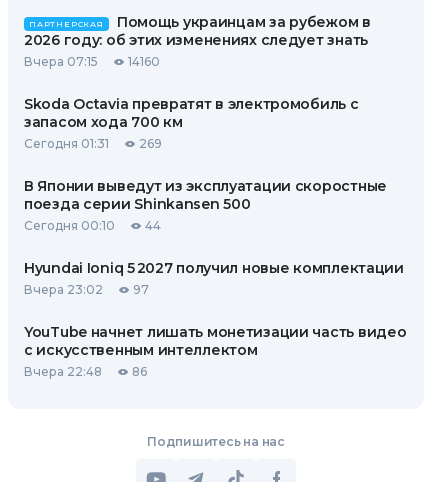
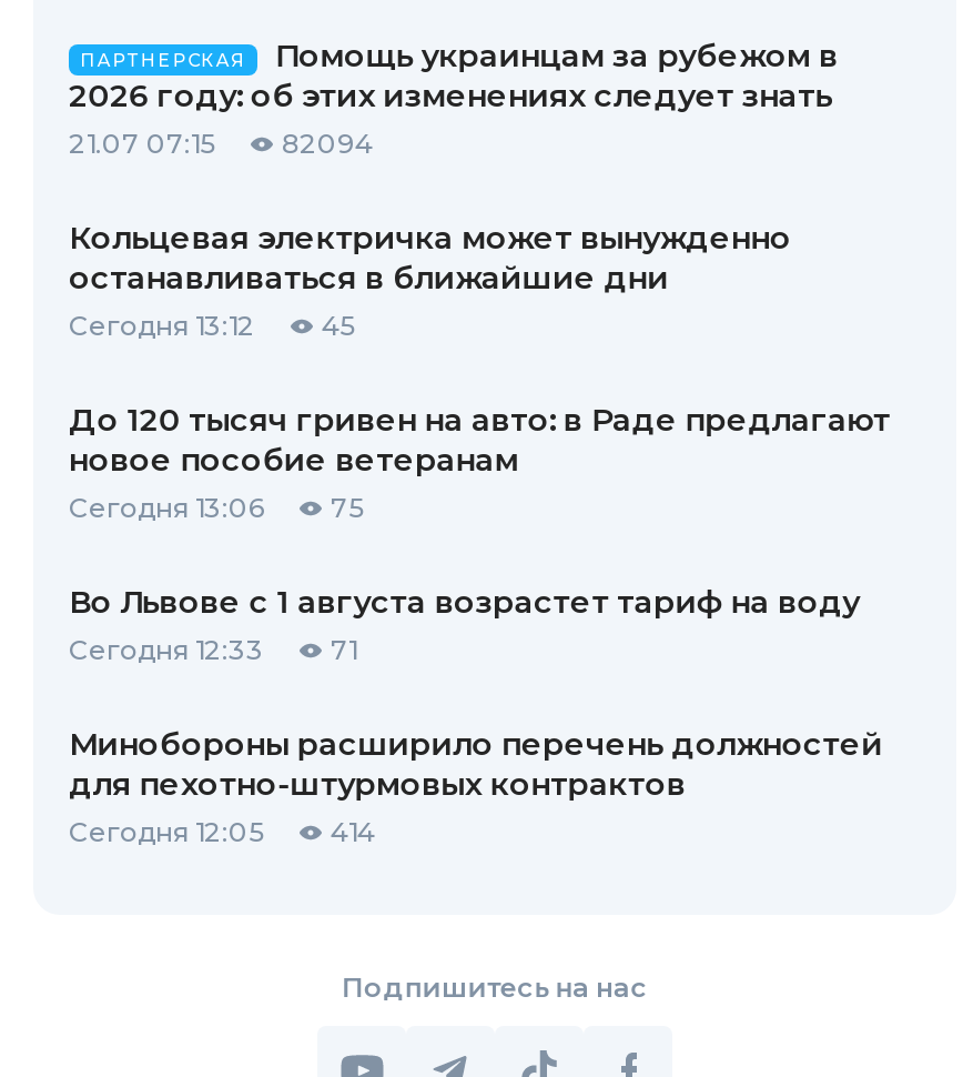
- Вчера 07:15
- 14160
+ 21.07 07:15
+ 82094

- Skoda Octavia превратят в электромобиль с
- запасом хода 700 км
- Сегодня 01:31
- 269
+ Кольцевая электричка может вынужденно
+ останавливаться в ближайшие дни
+ Сегодня 13:12
+ 45

- В Японии выведут из эксплуатации скоростные
- поезда серии Shinkansen 500
- Сегодня 00:10
- 44
+ До 120 тысяч гривен на авто: в Раде предлагают
+ новое пособие ветеранам
+ Сегодня 13:06
+ 75

- Hyundai Ioniq 5 2027 получил новые комплектации
- Вчера 23:02
- 97
+ Во Львове с 1 августа возрастет тариф на воду
+ Сегодня 12:33
+ 71

- YouTube начнет лишать монетизации часть видео
- с искусственным интеллектом
- Вчера 22:48
- 86
+ Минобороны расширило перечень должностей
+ для пехотно-штурмовых контрактов
+ Сегодня 12:05
+ 414
